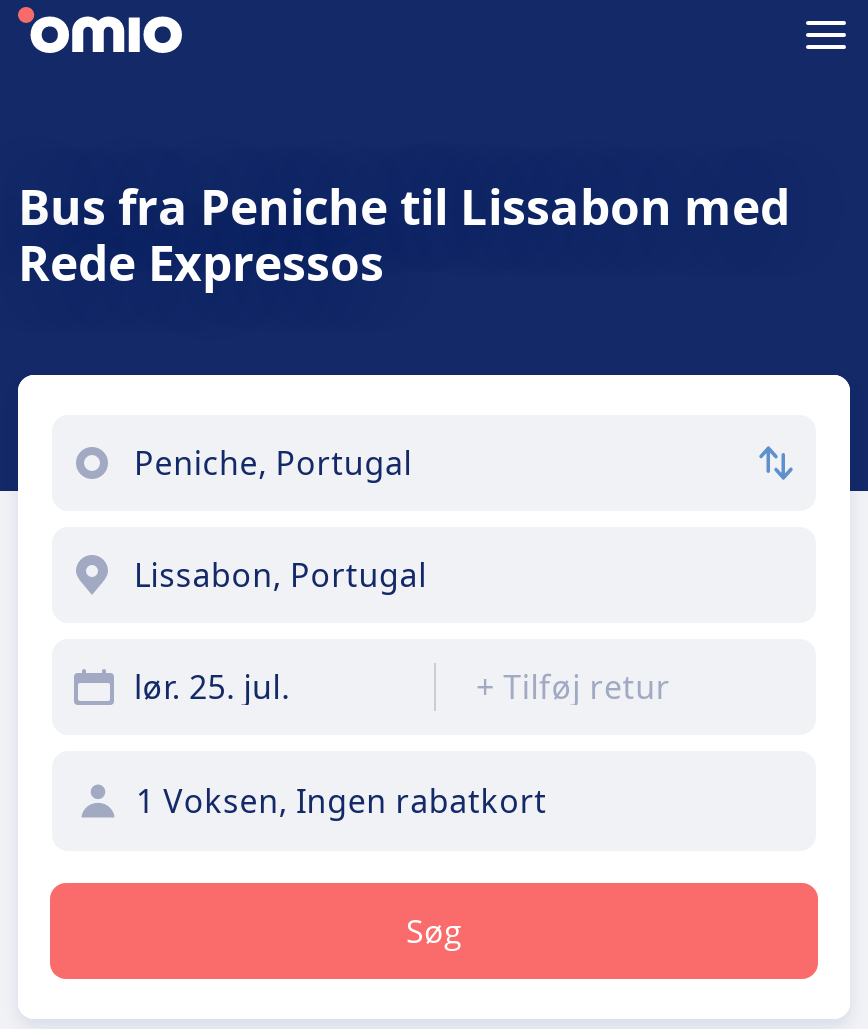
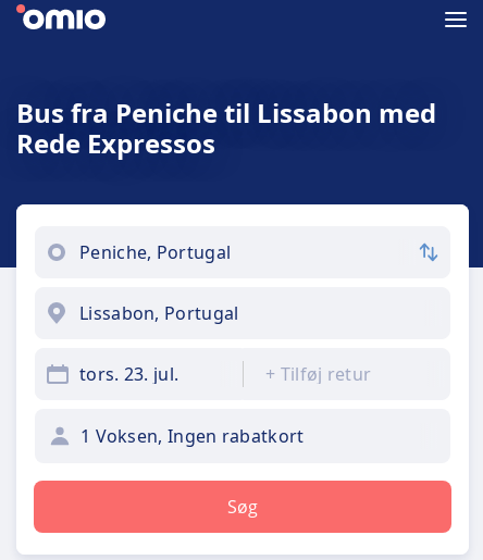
- lør. 25. jul.
+ tors. 23. jul.
